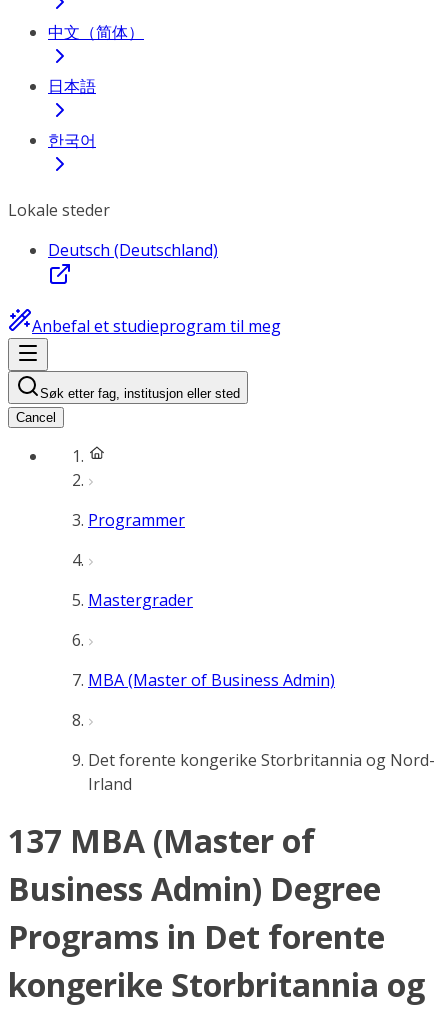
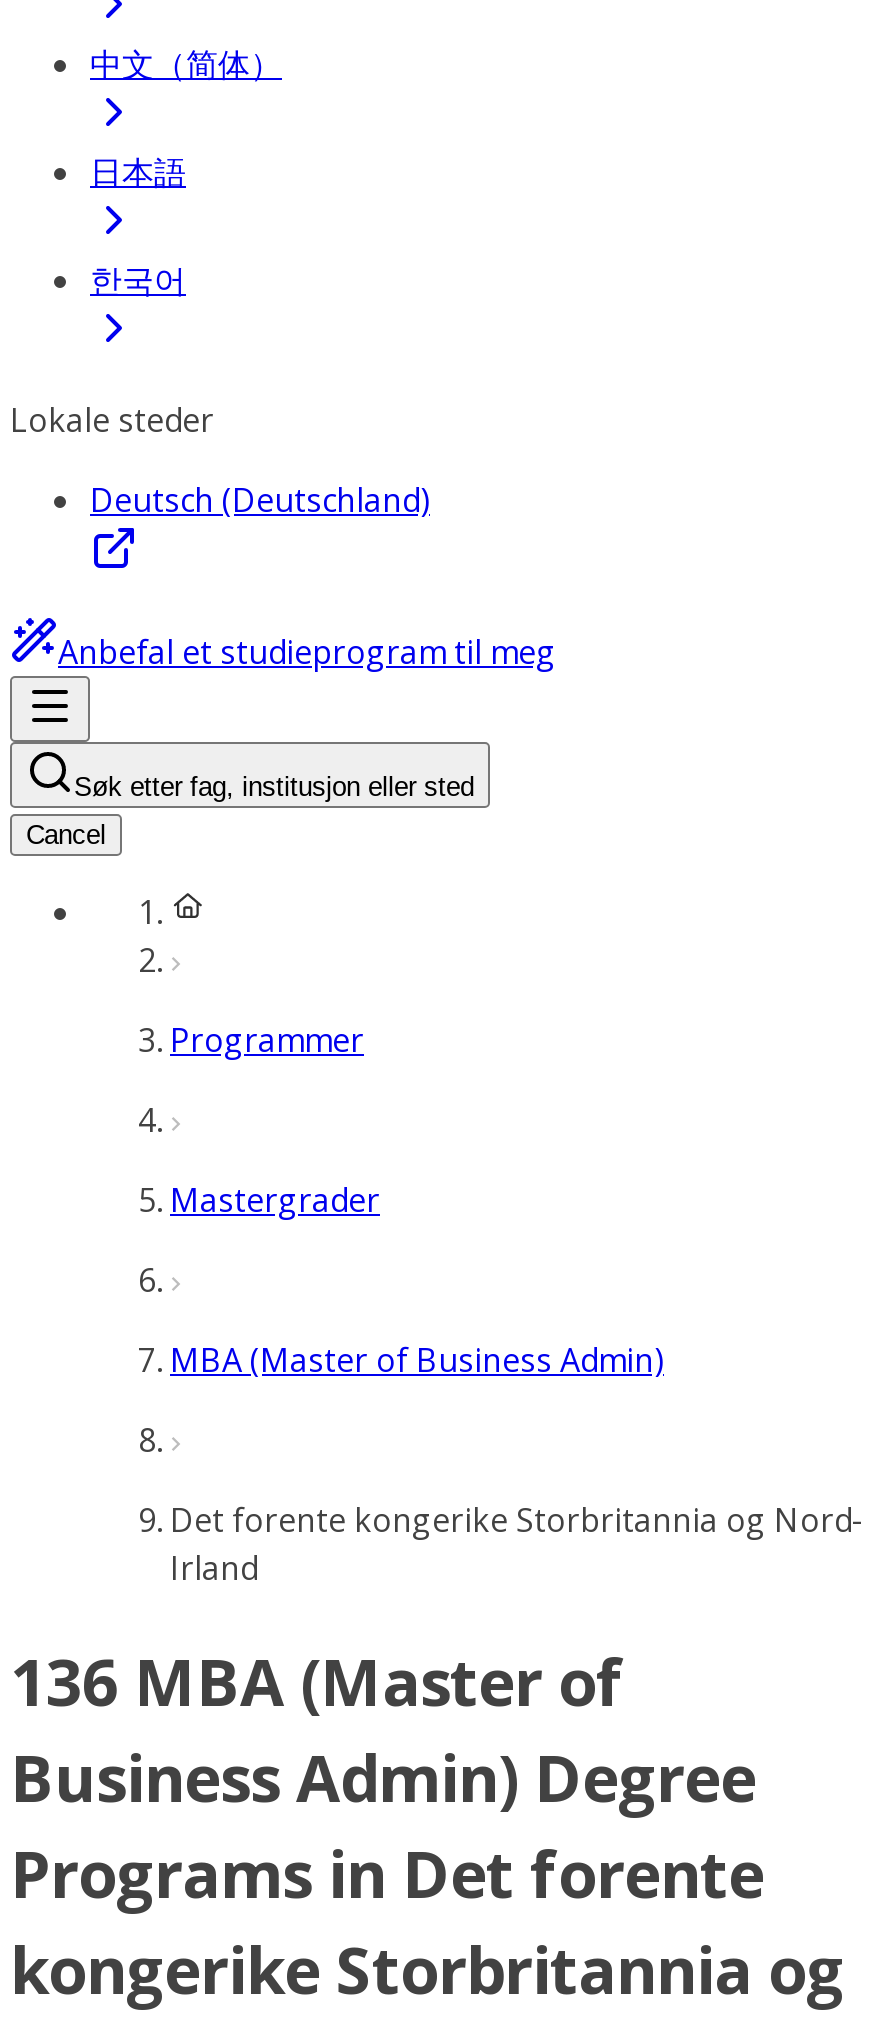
- 137 MBA (Master of
+ 136 MBA (Master of
